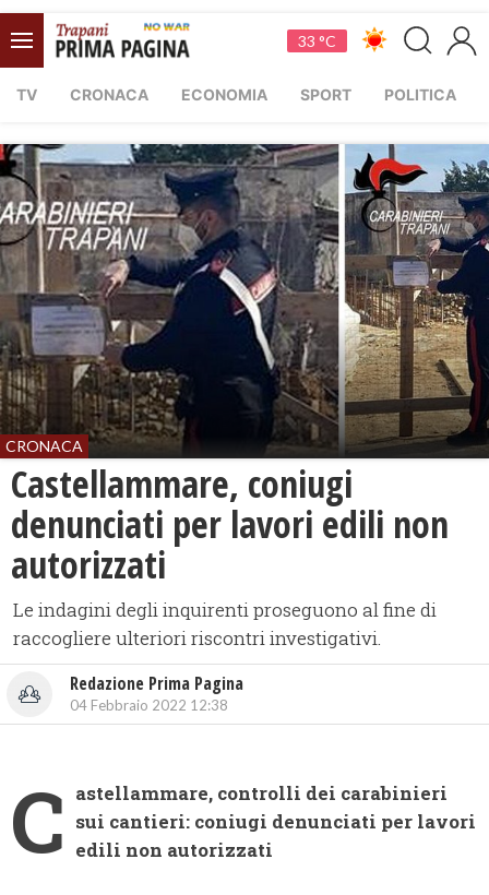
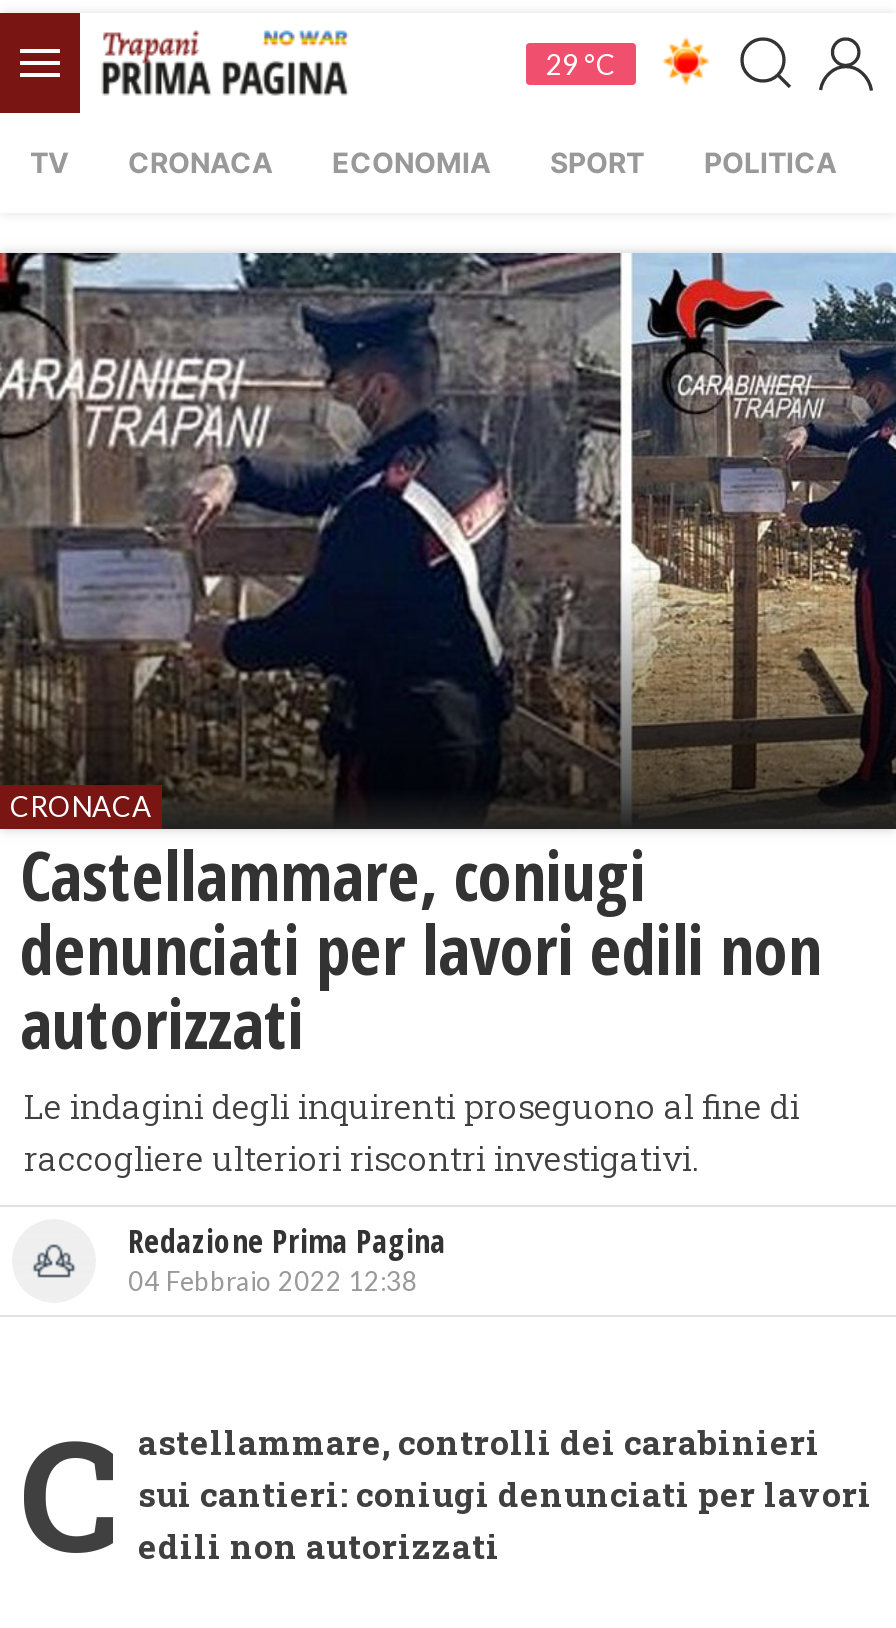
- 33 °C
+ 29 °C
